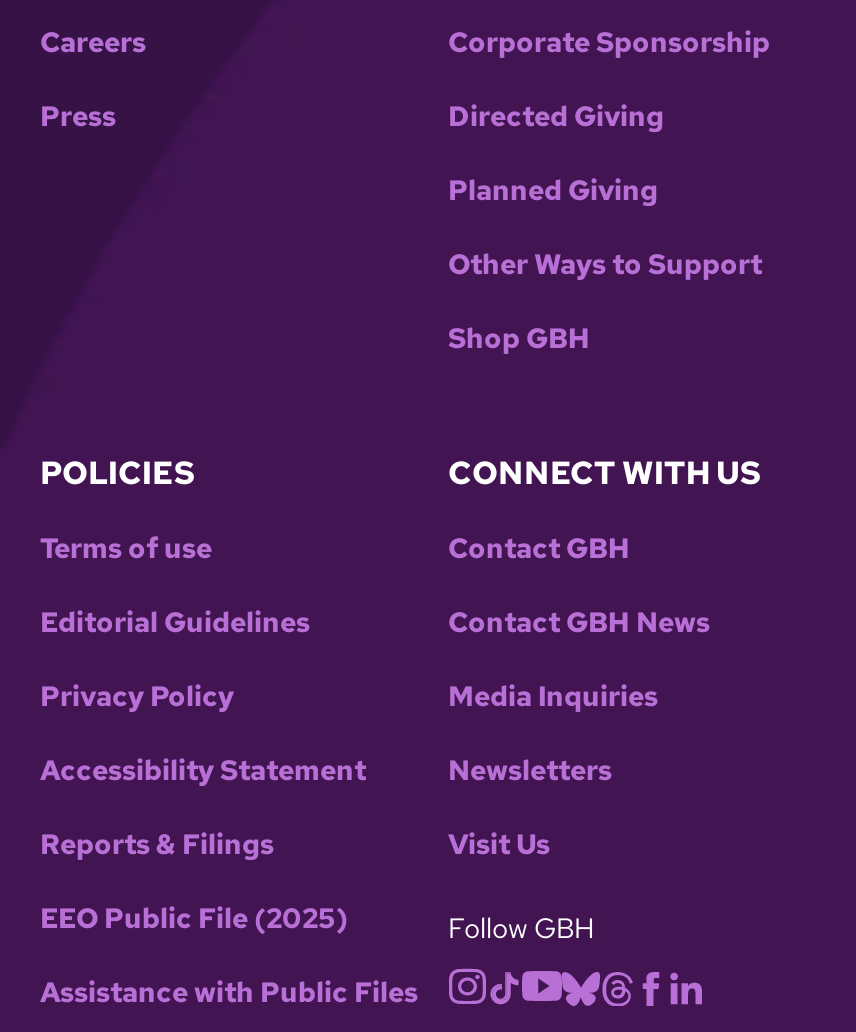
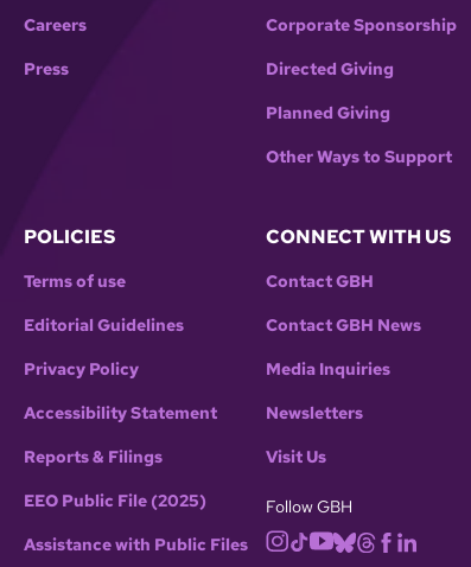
- Shop GBH
